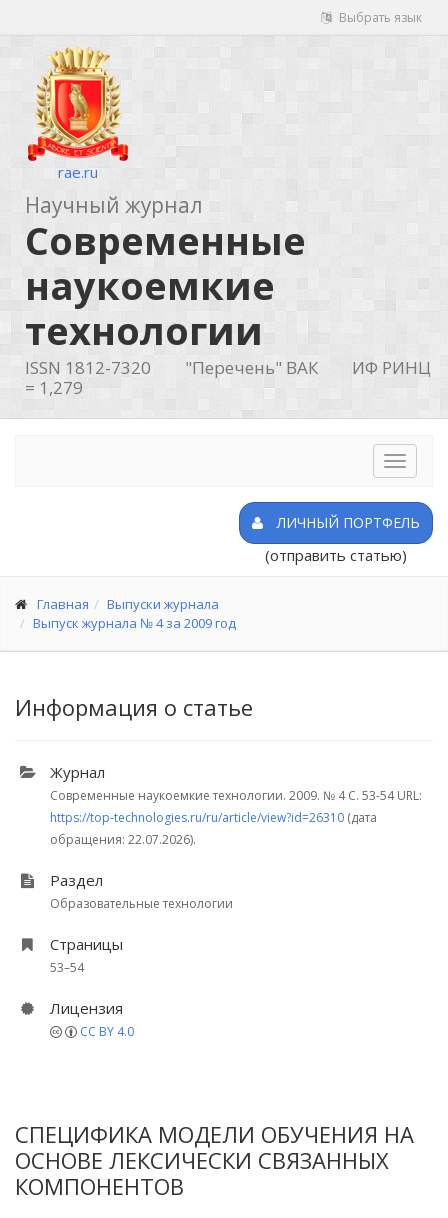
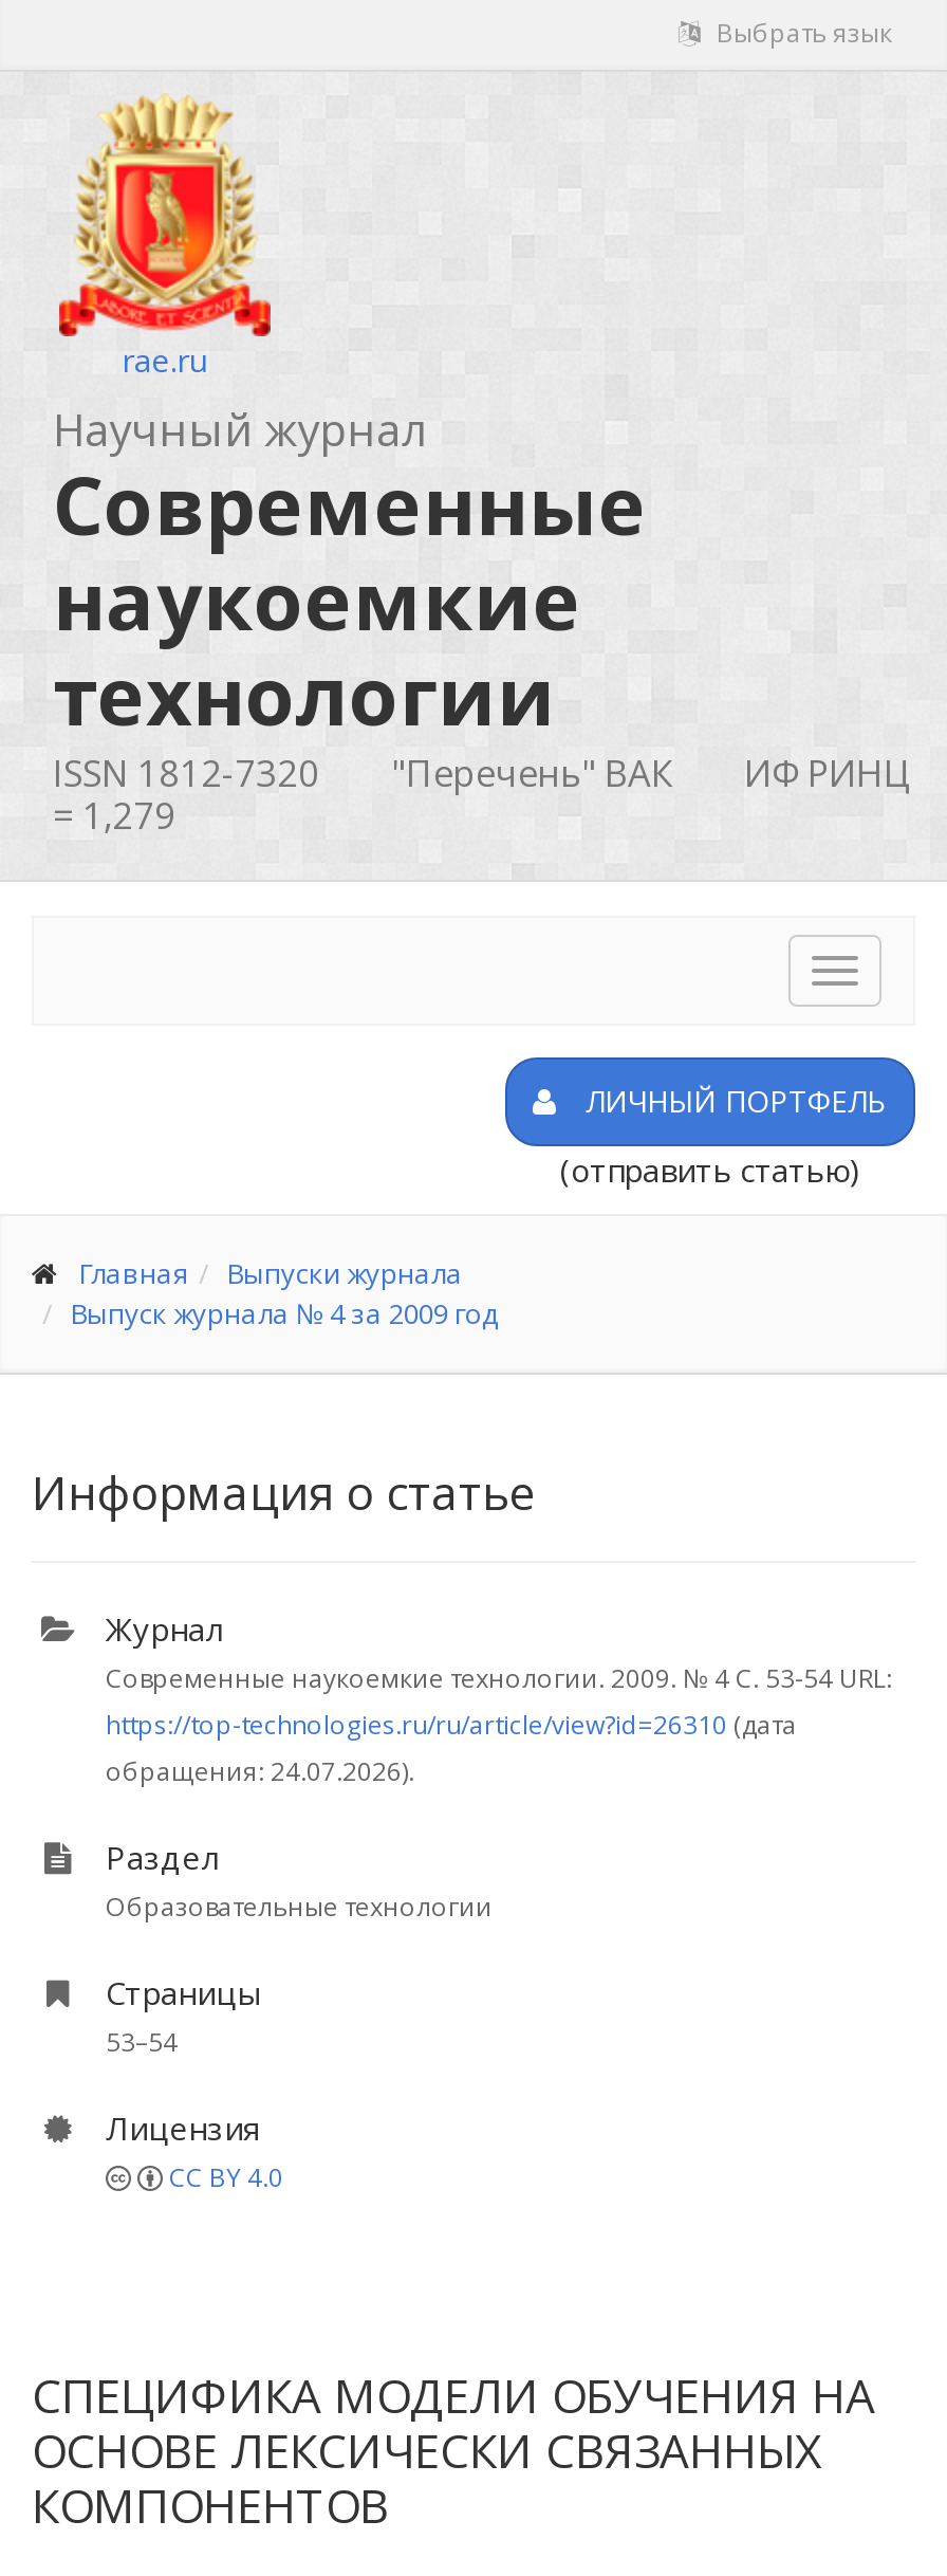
- обращения: 22.07.2026).
+ обращения: 24.07.2026).
